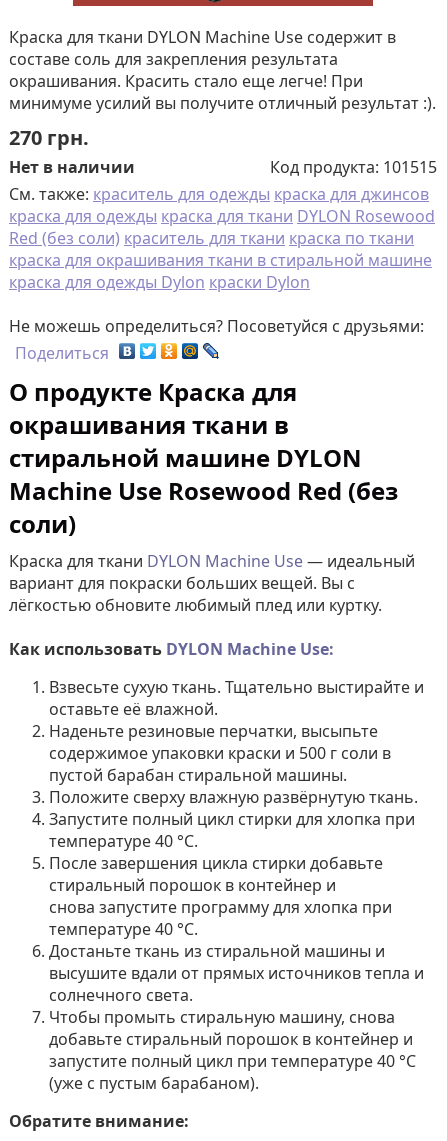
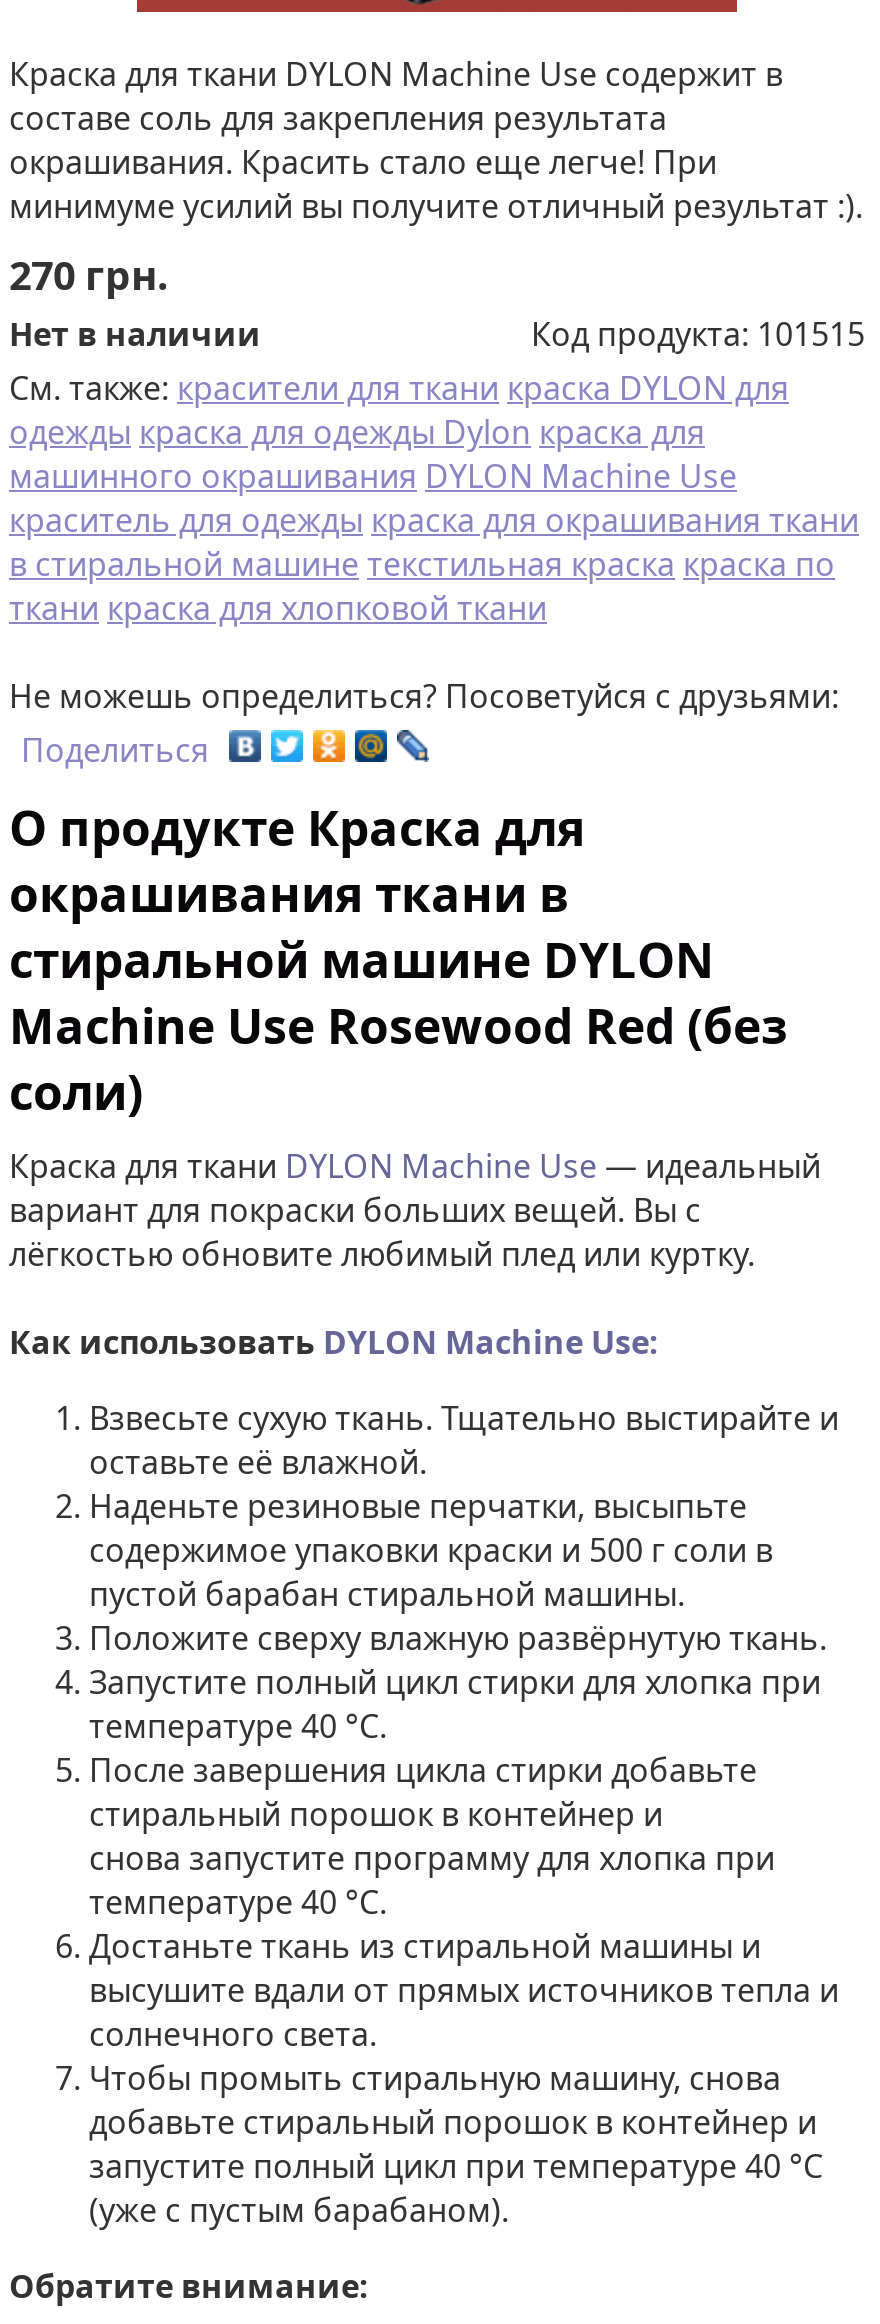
- См. также: краситель для одежды краска для джинсов
- краска для одежды краска для ткани DYLON Rosewood
- Red (без соли) краситель для ткани краска по ткани
- краска для окрашивания ткани в стиральной машине
- краска для одежды Dylon краски Dylon
+ См. также: красители для ткани краска DYLON для
+ одежды краска для одежды Dylon краска для
+ машинного окрашивания DYLON Machine Use
+ краситель для одежды краска для окрашивания ткани
+ в стиральной машине текстильная краска краска по
+ ткани краска для хлопковой ткани
